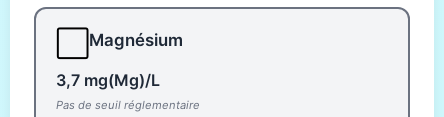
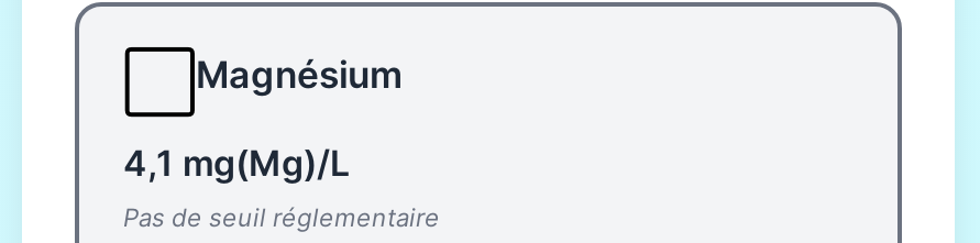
- 3,7 mg(Mg)/L
+ 4,1 mg(Mg)/L
